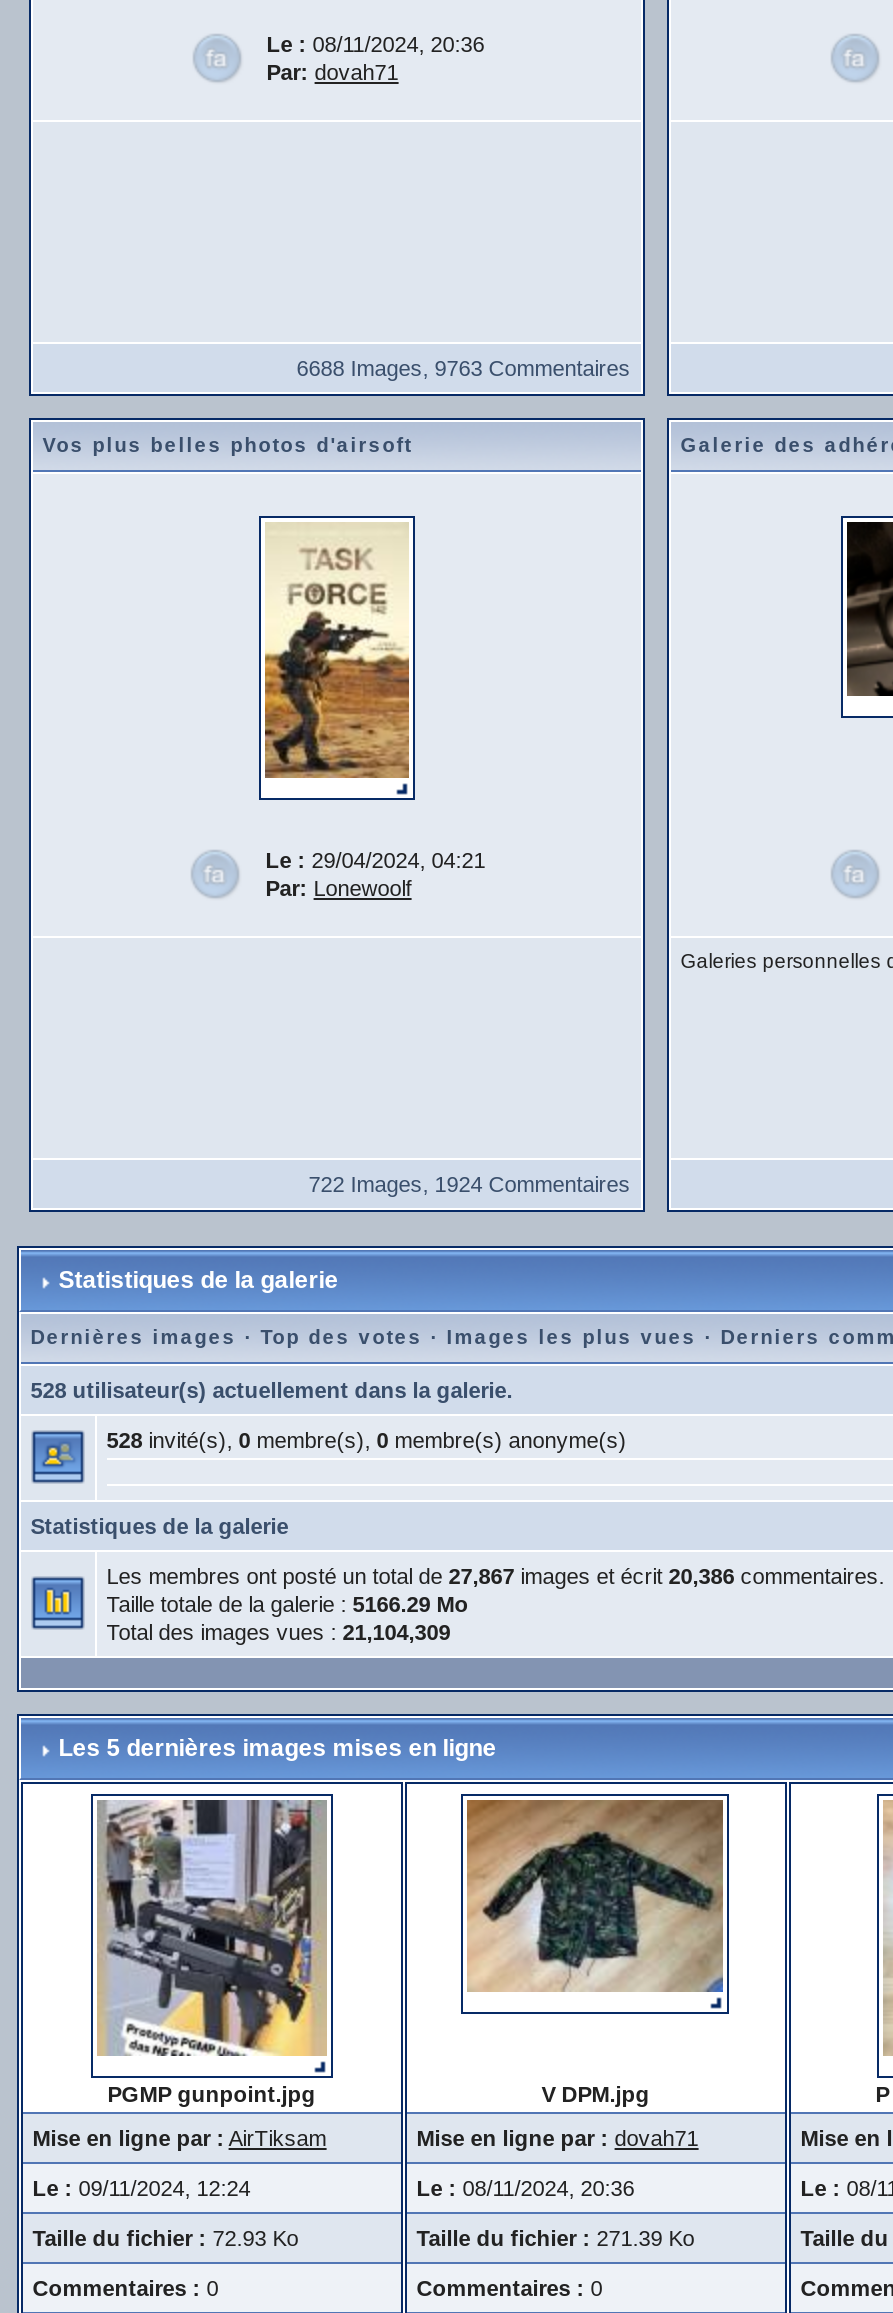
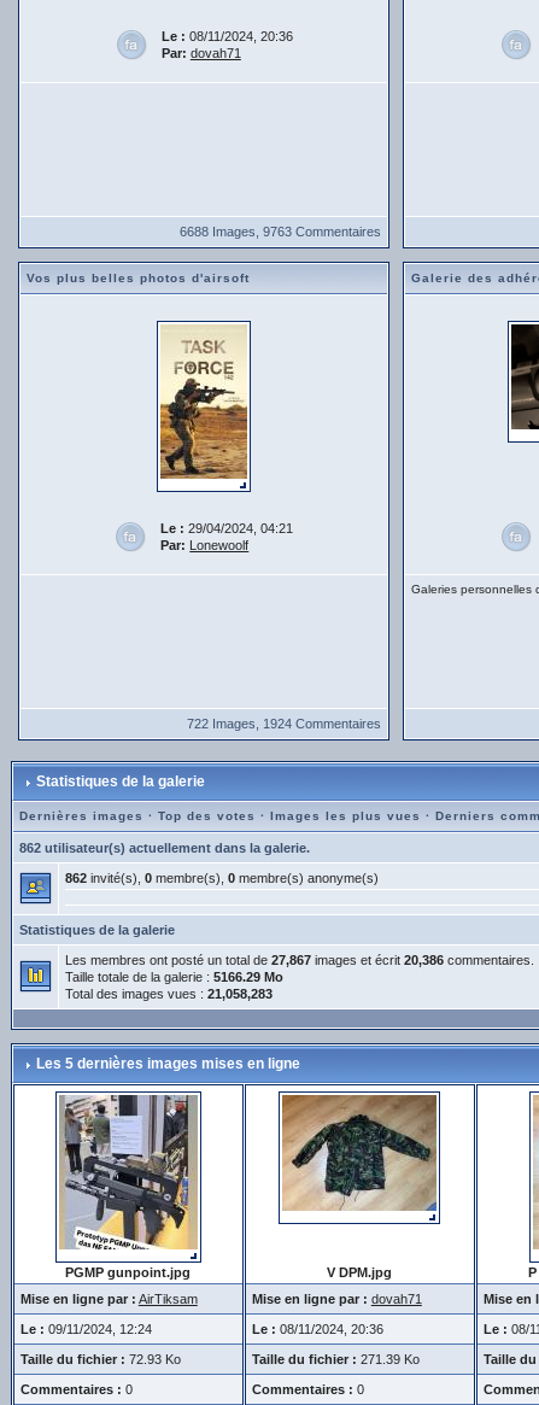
- 528 utilisateur(s) actuellement dans la galerie.
+ 862 utilisateur(s) actuellement dans la galerie.

- 528 invité(s), 0 membre(s), 0 membre(s) anonyme(s)
+ 862 invité(s), 0 membre(s), 0 membre(s) anonyme(s)

- Total des images vues : 21,104,309
+ Total des images vues : 21,058,283
